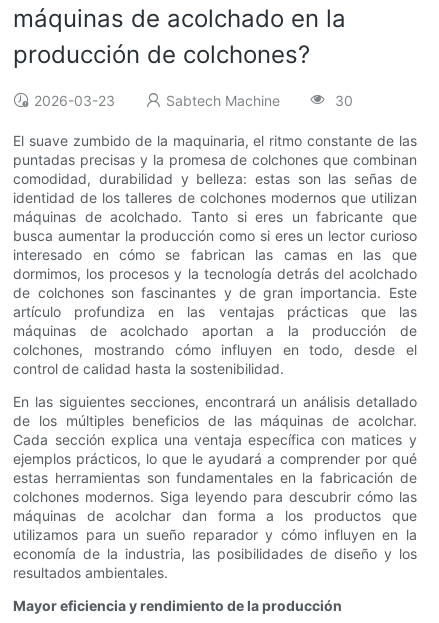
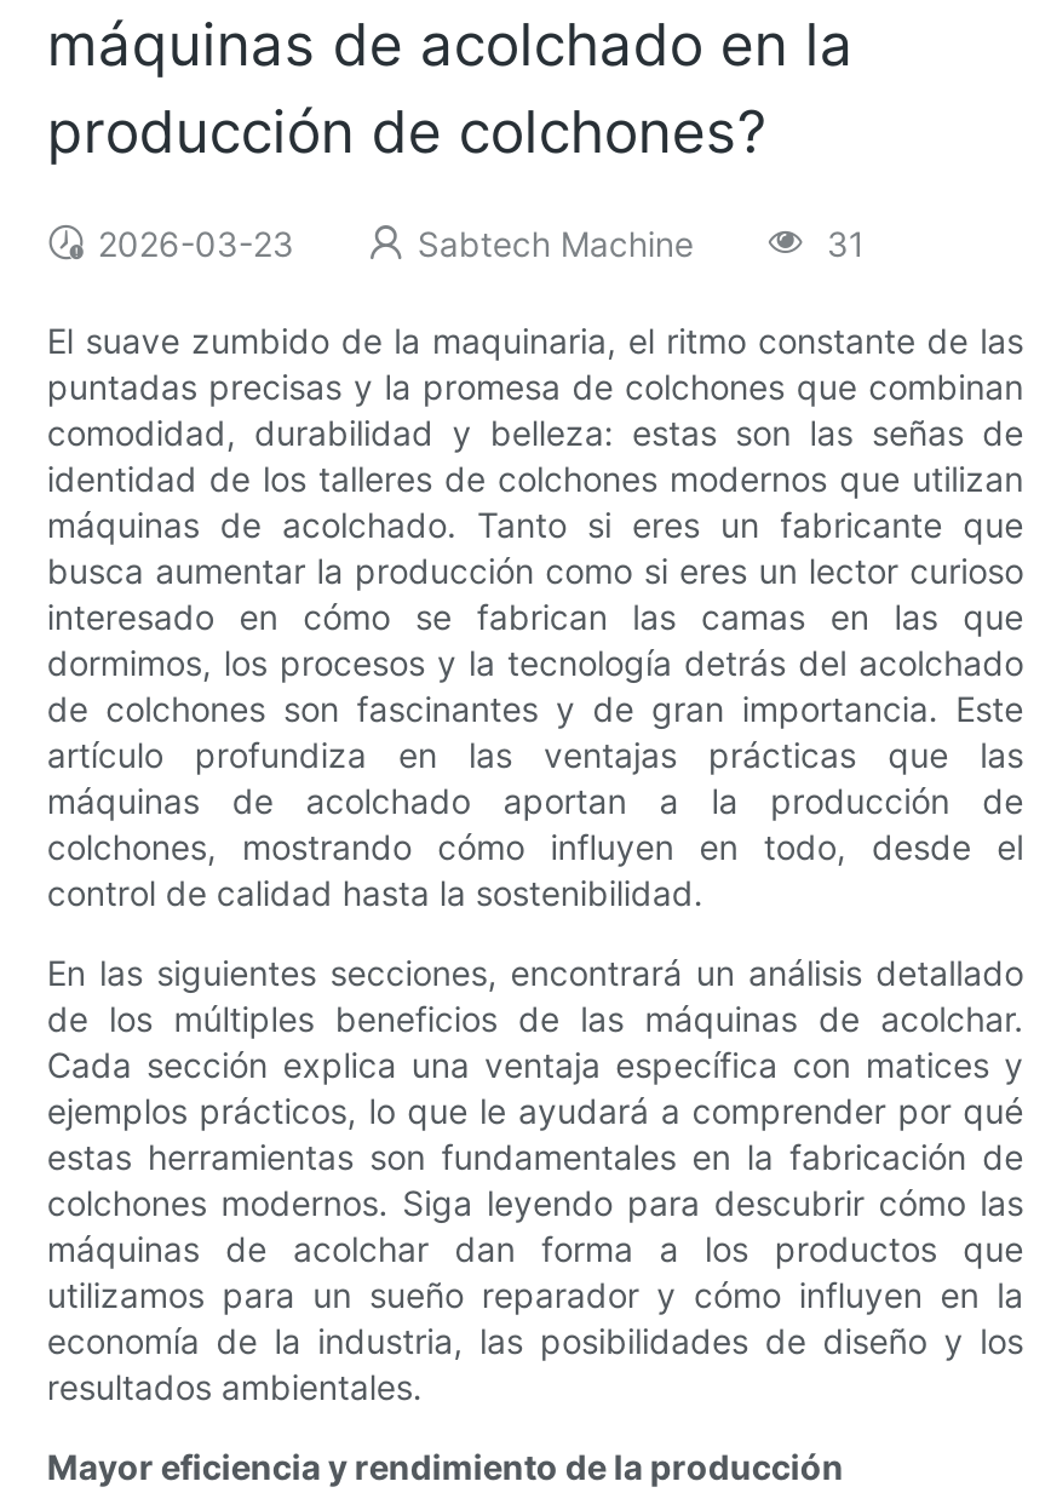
- 30
+ 31
